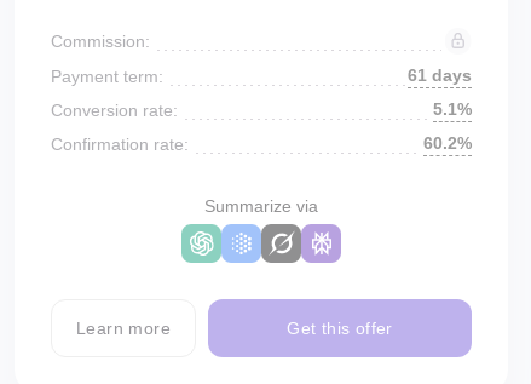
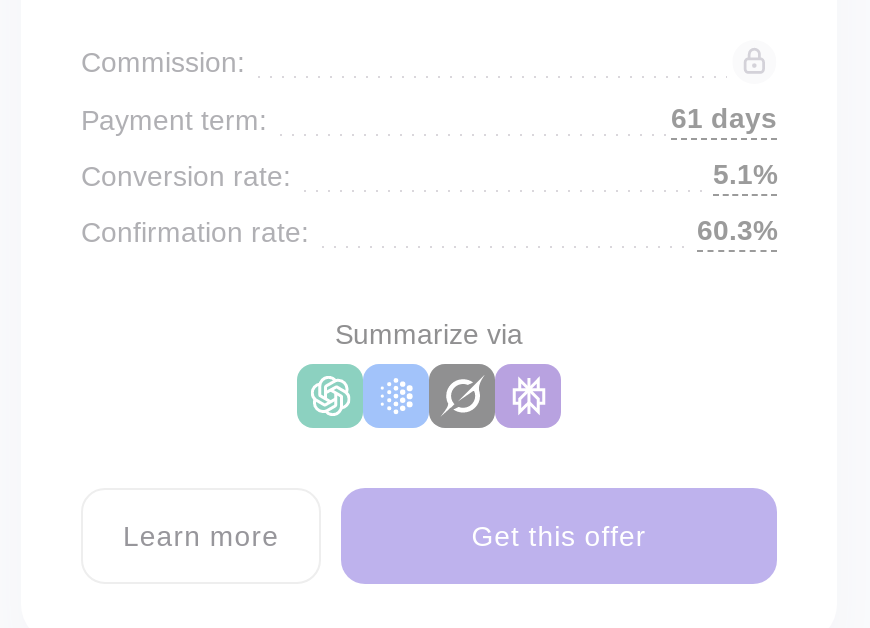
- 60.2%
+ 60.3%
